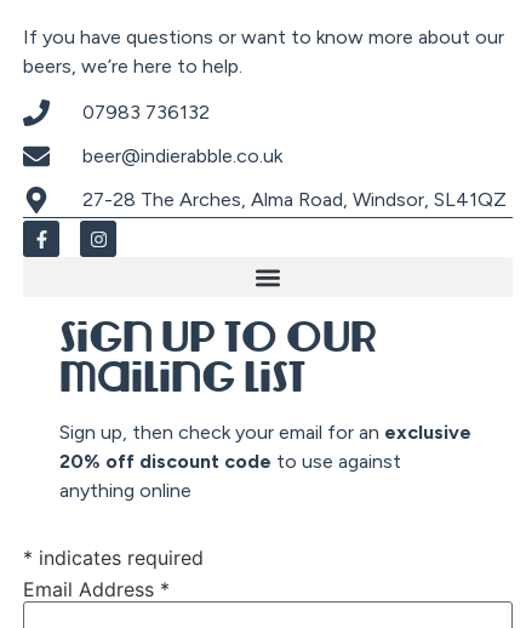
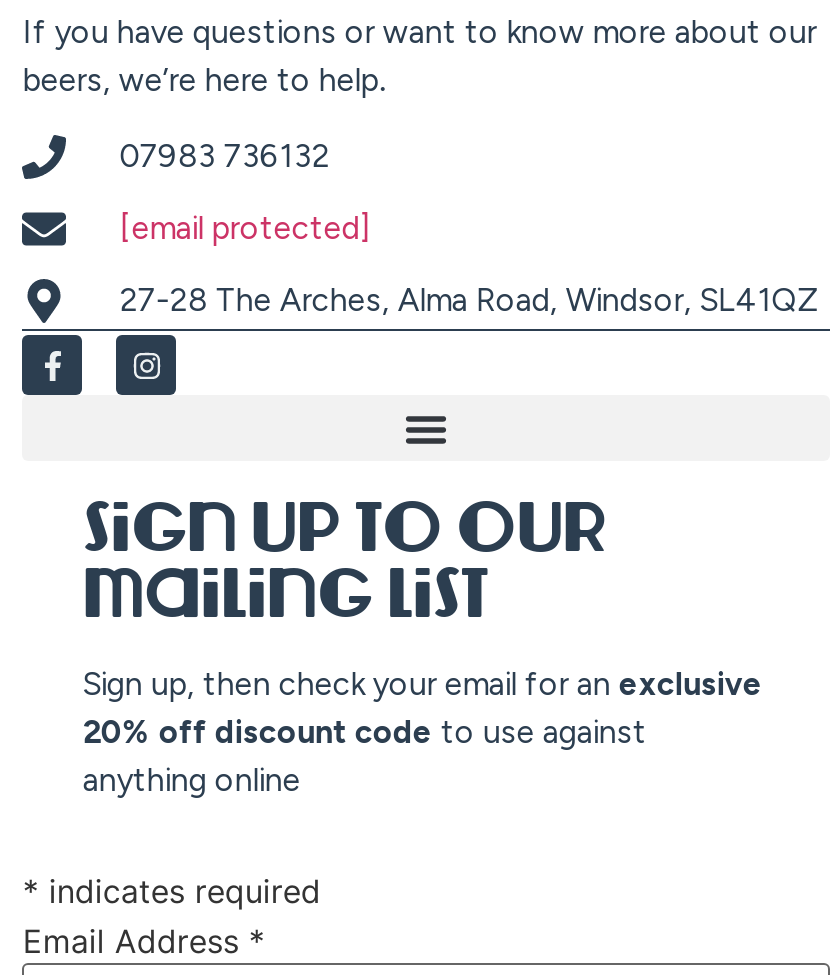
- beer@indierabble.co.uk
+ [email protected]
